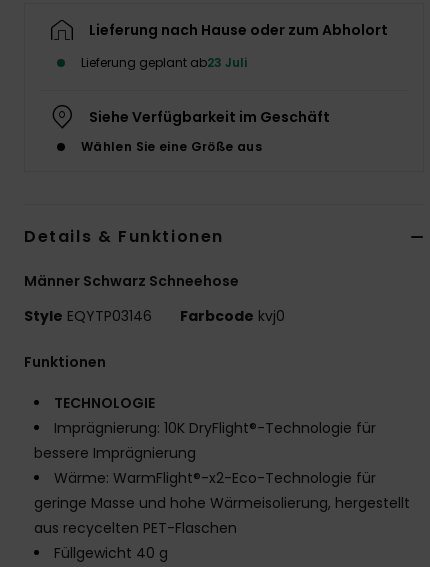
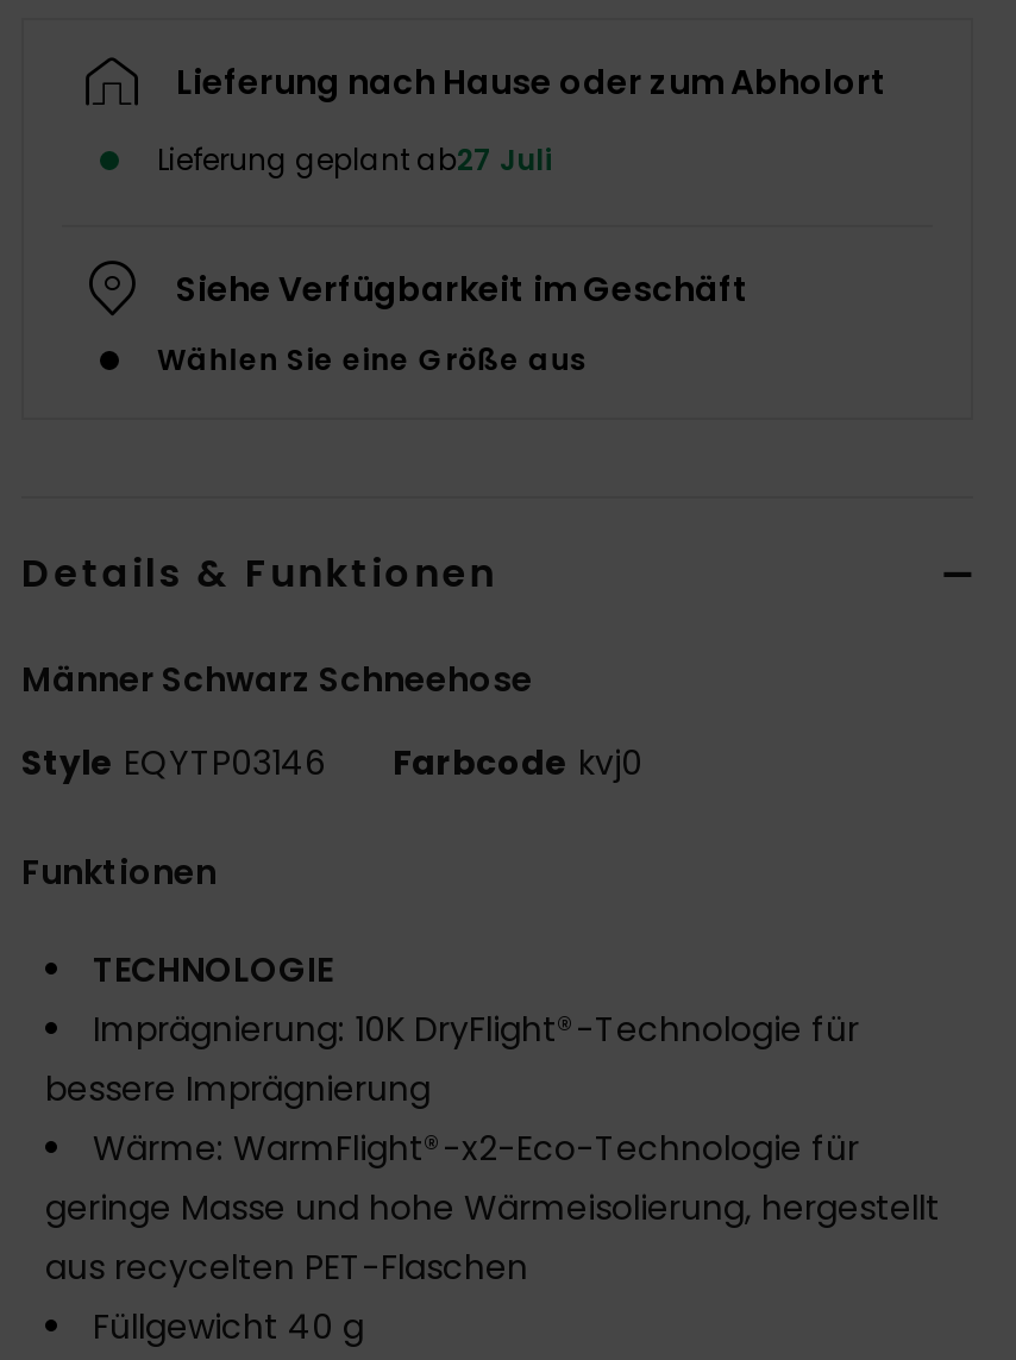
- Lieferung geplant ab23 Juli
+ Lieferung geplant ab27 Juli
